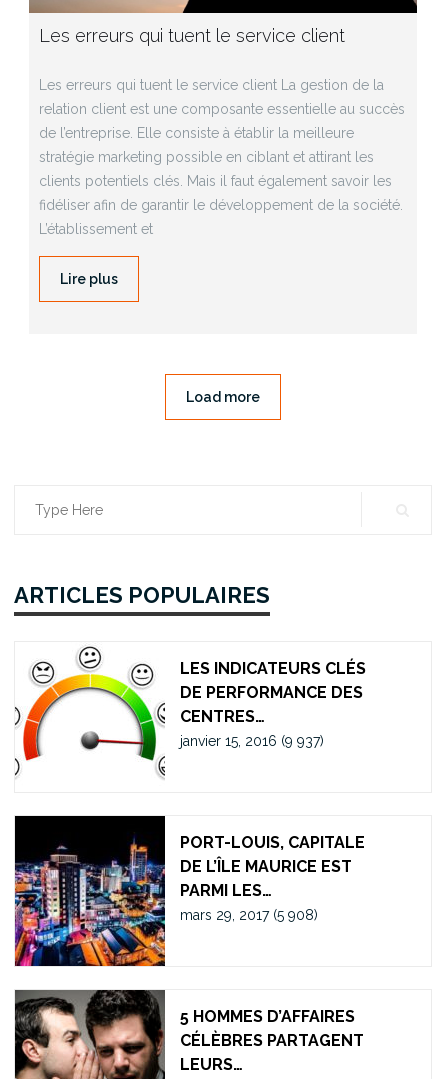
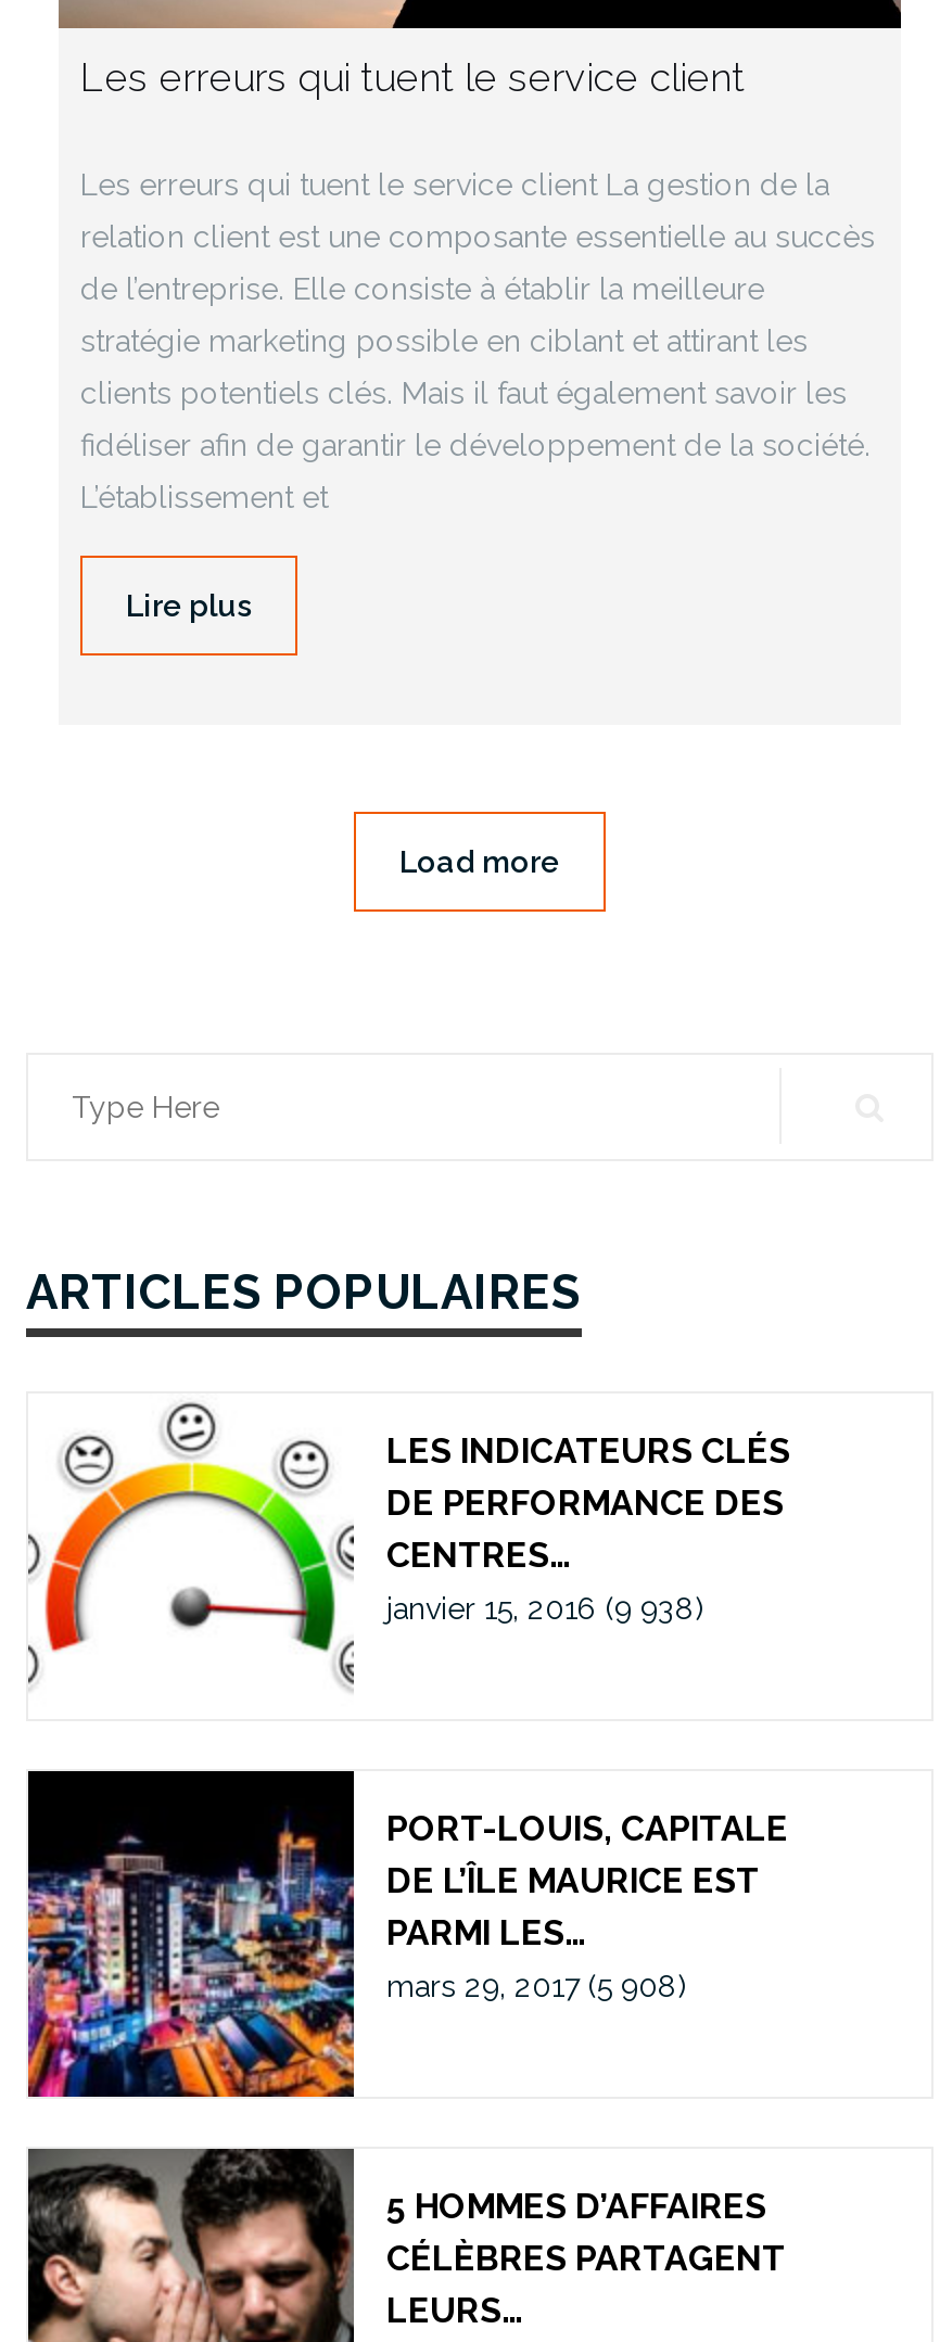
- janvier 15, 2016 (9 937)
+ janvier 15, 2016 (9 938)
